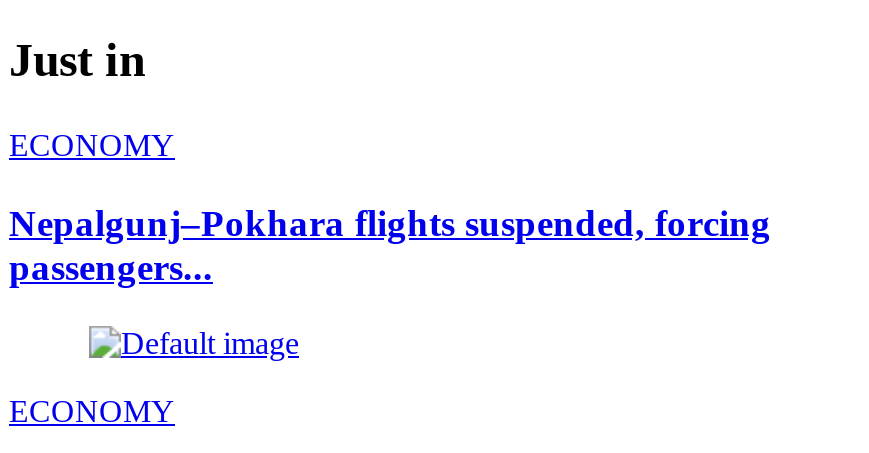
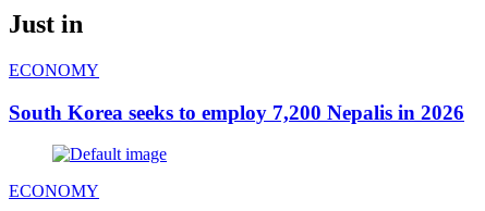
- Nepalgunj–Pokhara flights suspended, forcing
- passengers...
+ South Korea seeks to employ 7,200 Nepalis in 2026
